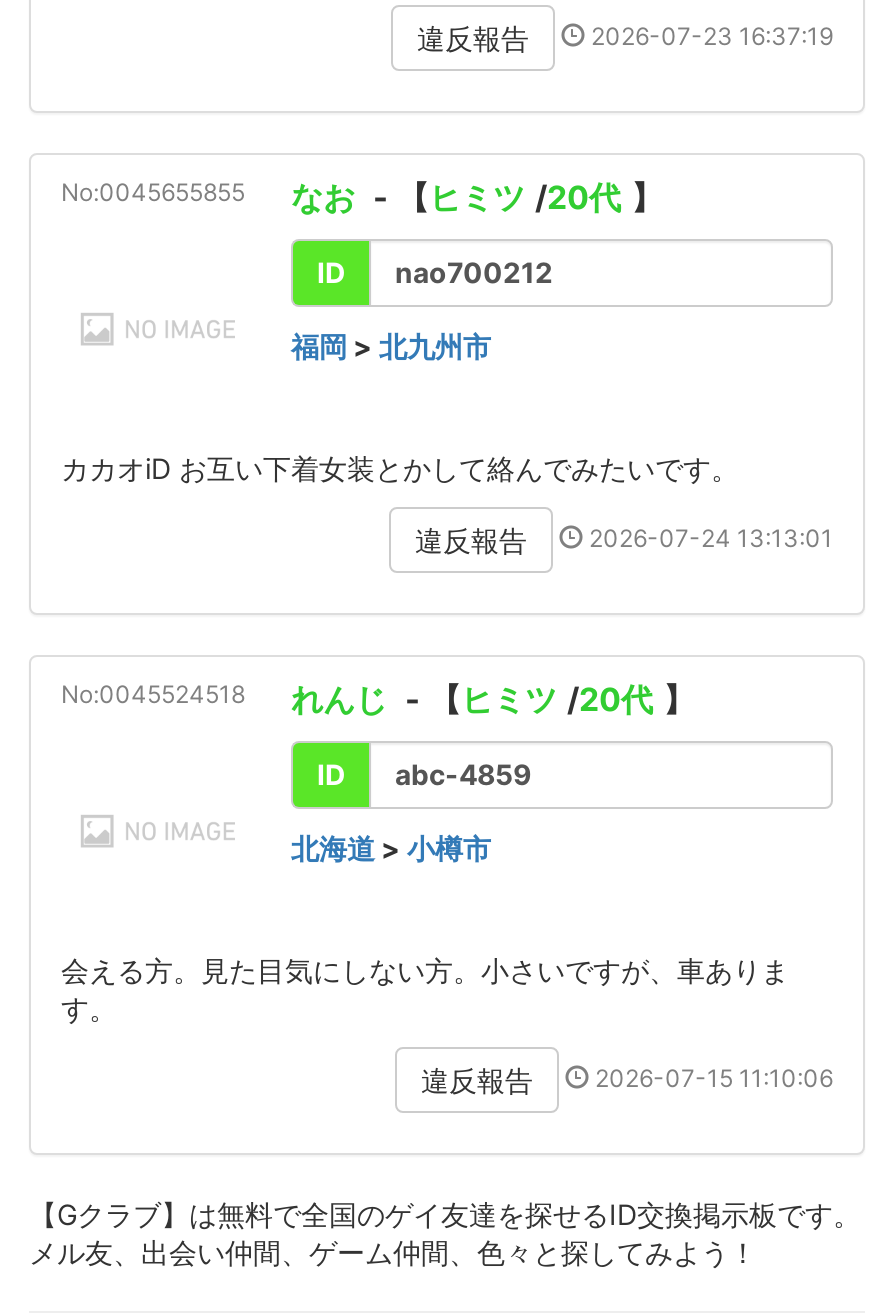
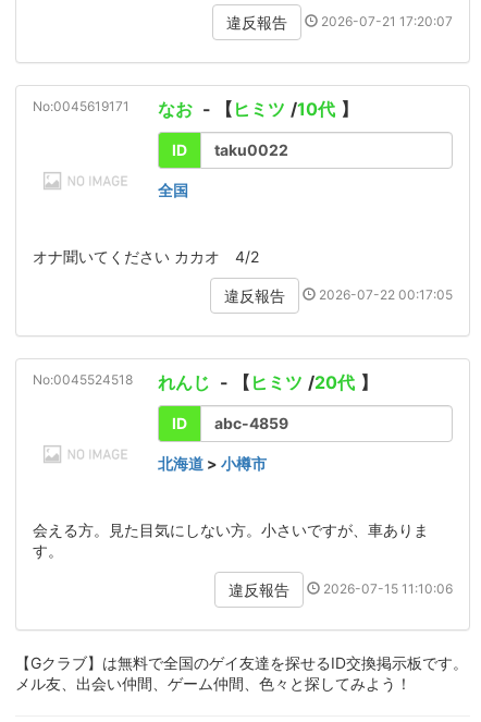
- 違反報告 2026-07-23 16:37:19
+ 違反報告 2026-07-21 17:20:07

- No:0045655855
- なお - 【ヒミツ /20代 】
+ No:0045619171
+ なお - 【ヒミツ /10代 】

- ID nao700212
+ ID taku0022

- 福岡>北九州市
+ 全国

- カカオiD お互い下着女装とかして絡んでみたいです。
+ オナ聞いてください カカオ 4/2

- 違反報告 2026-07-24 13:13:01
+ 違反報告 2026-07-22 00:17:05
